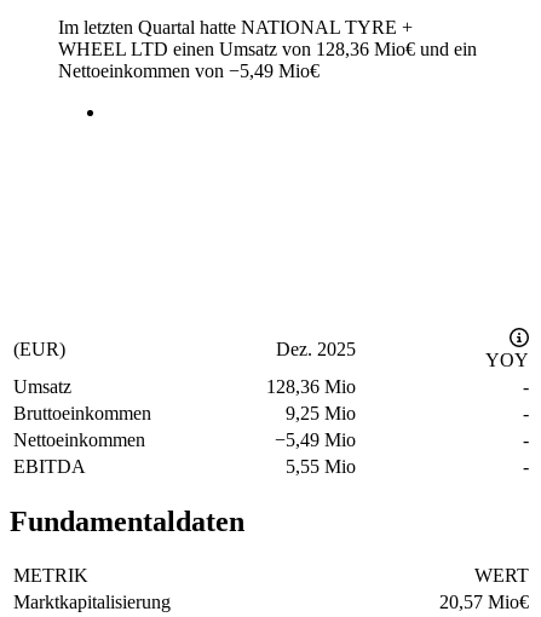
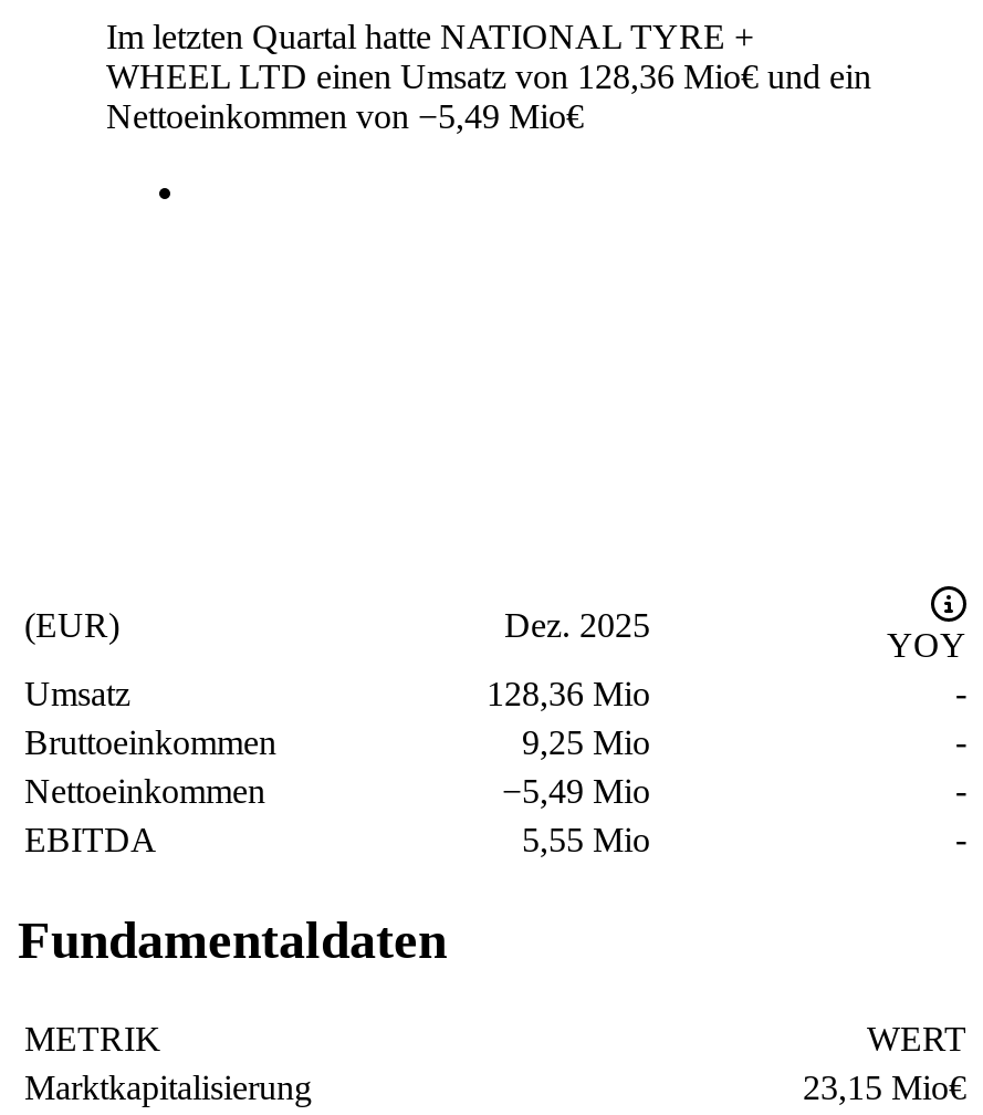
- 20,57 Mio€
+ 23,15 Mio€
